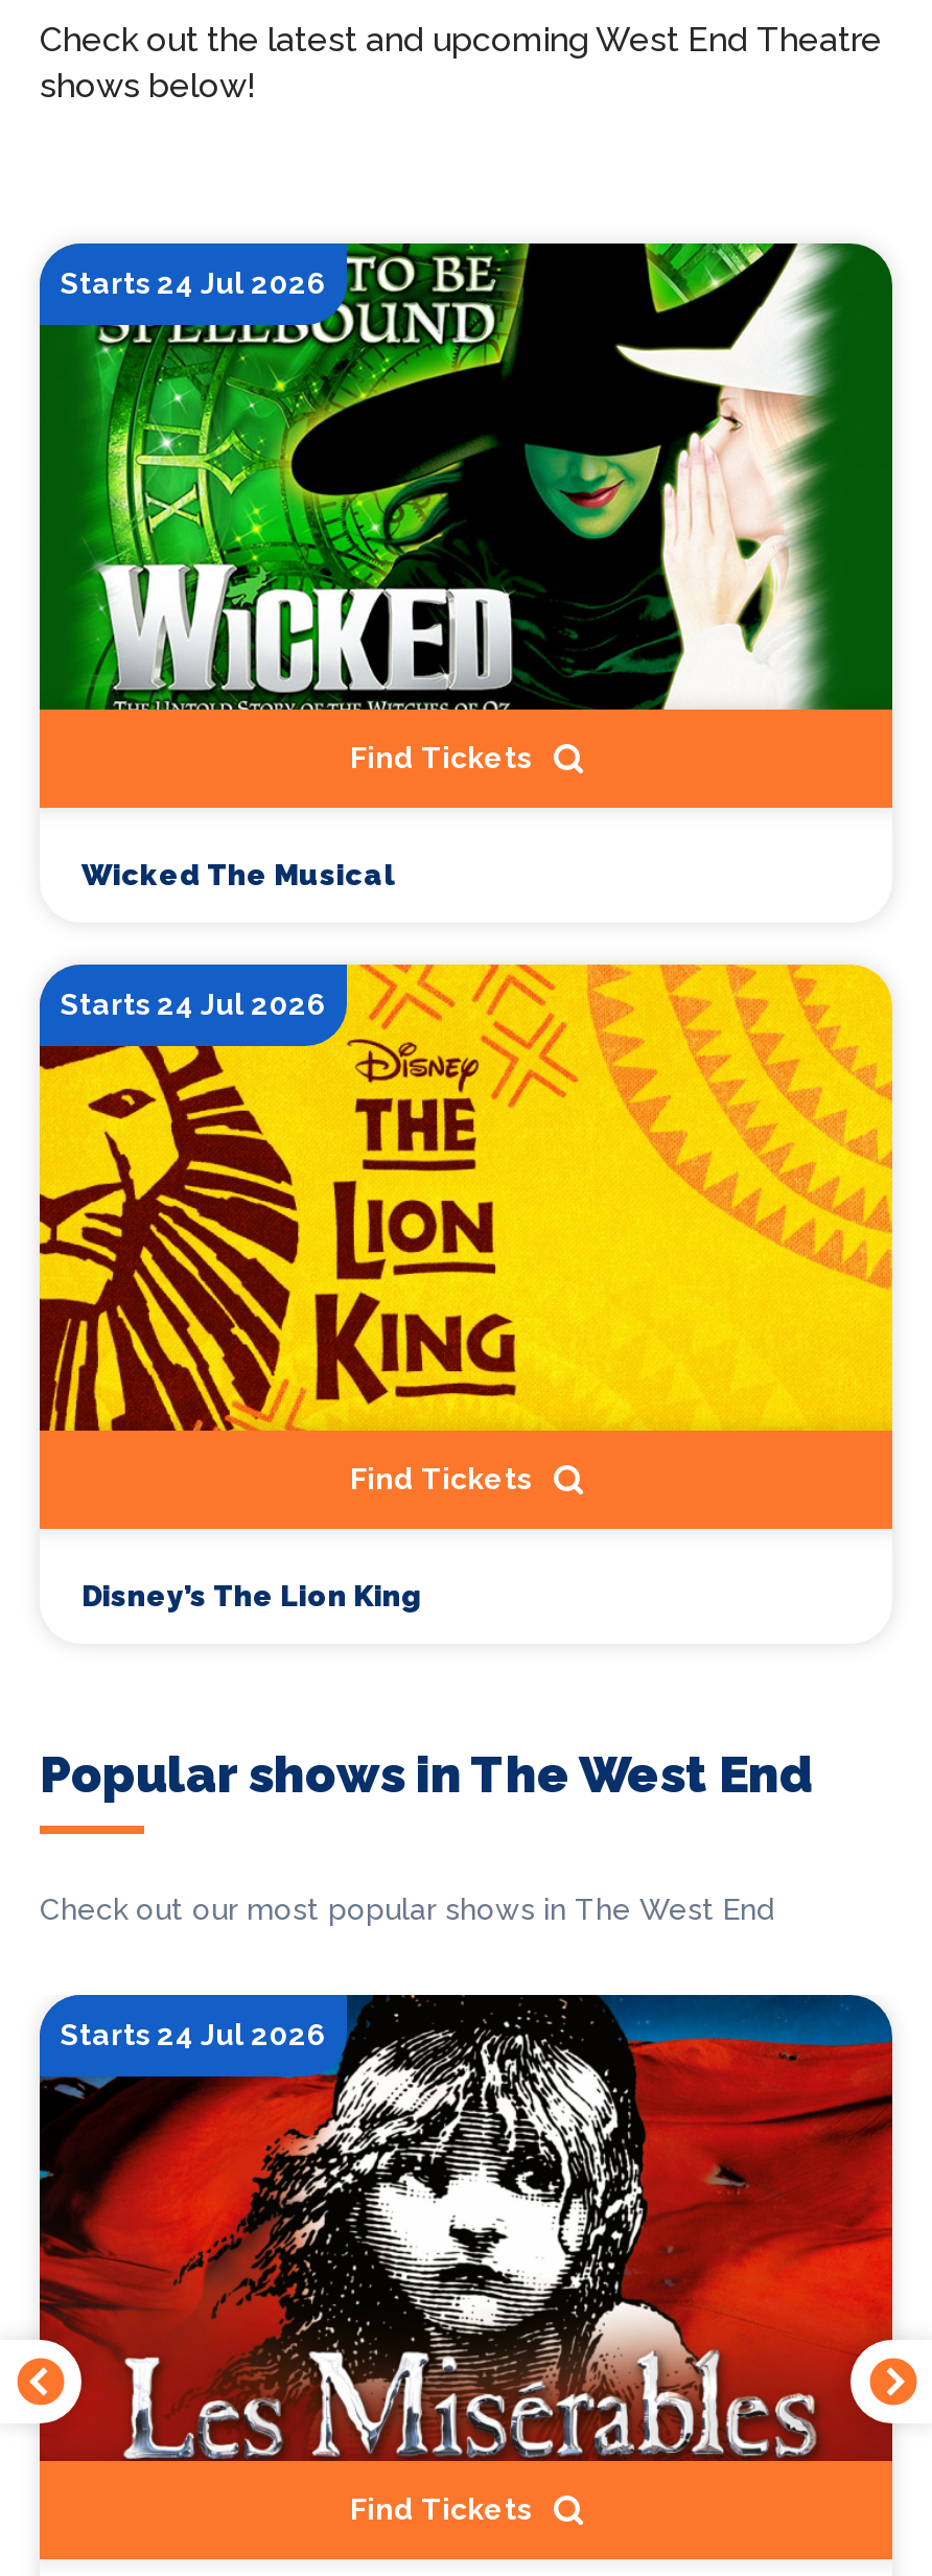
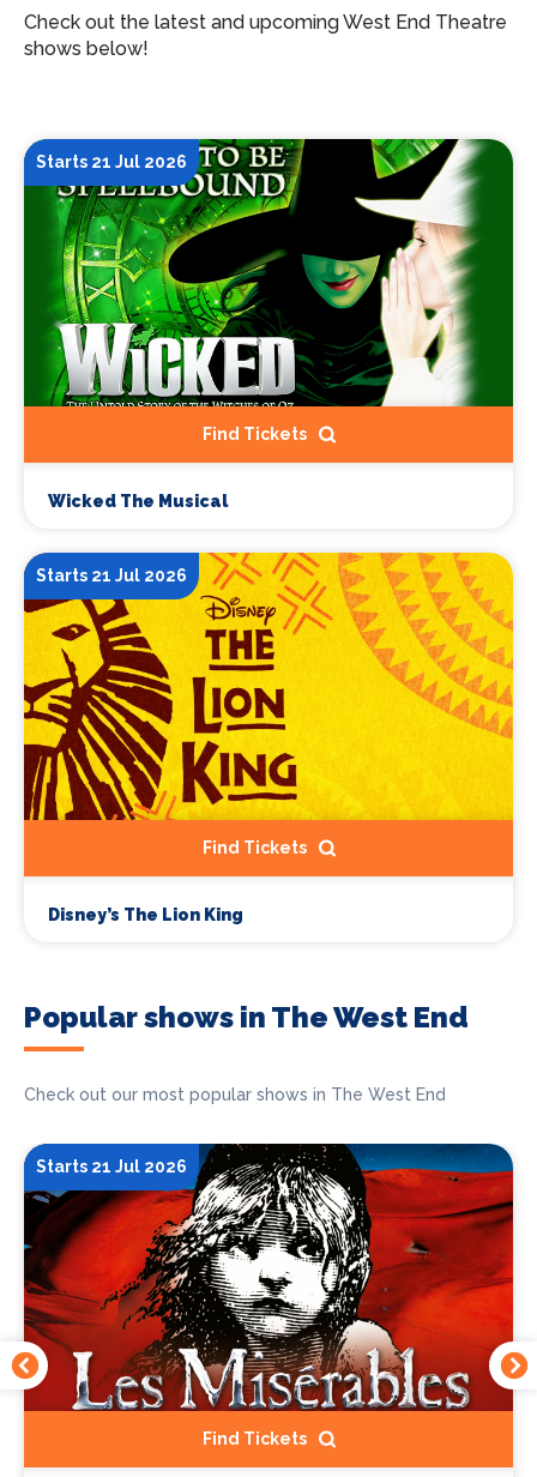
- Starts 24 Jul 2026
+ Starts 21 Jul 2026

- Starts 24 Jul 2026
+ Starts 21 Jul 2026

- Starts 24 Jul 2026
+ Starts 21 Jul 2026
